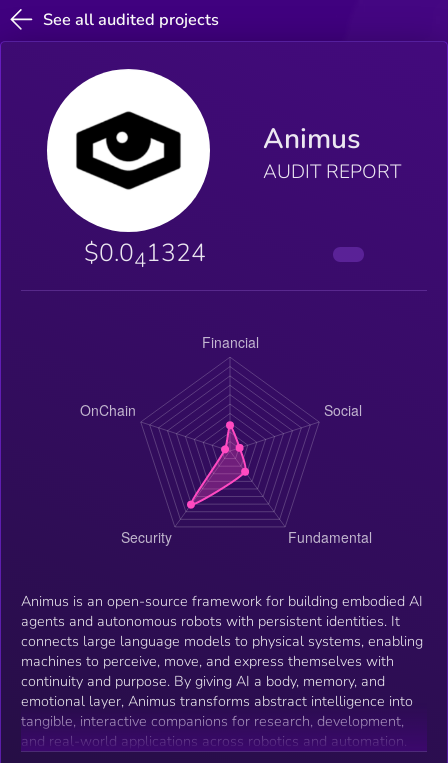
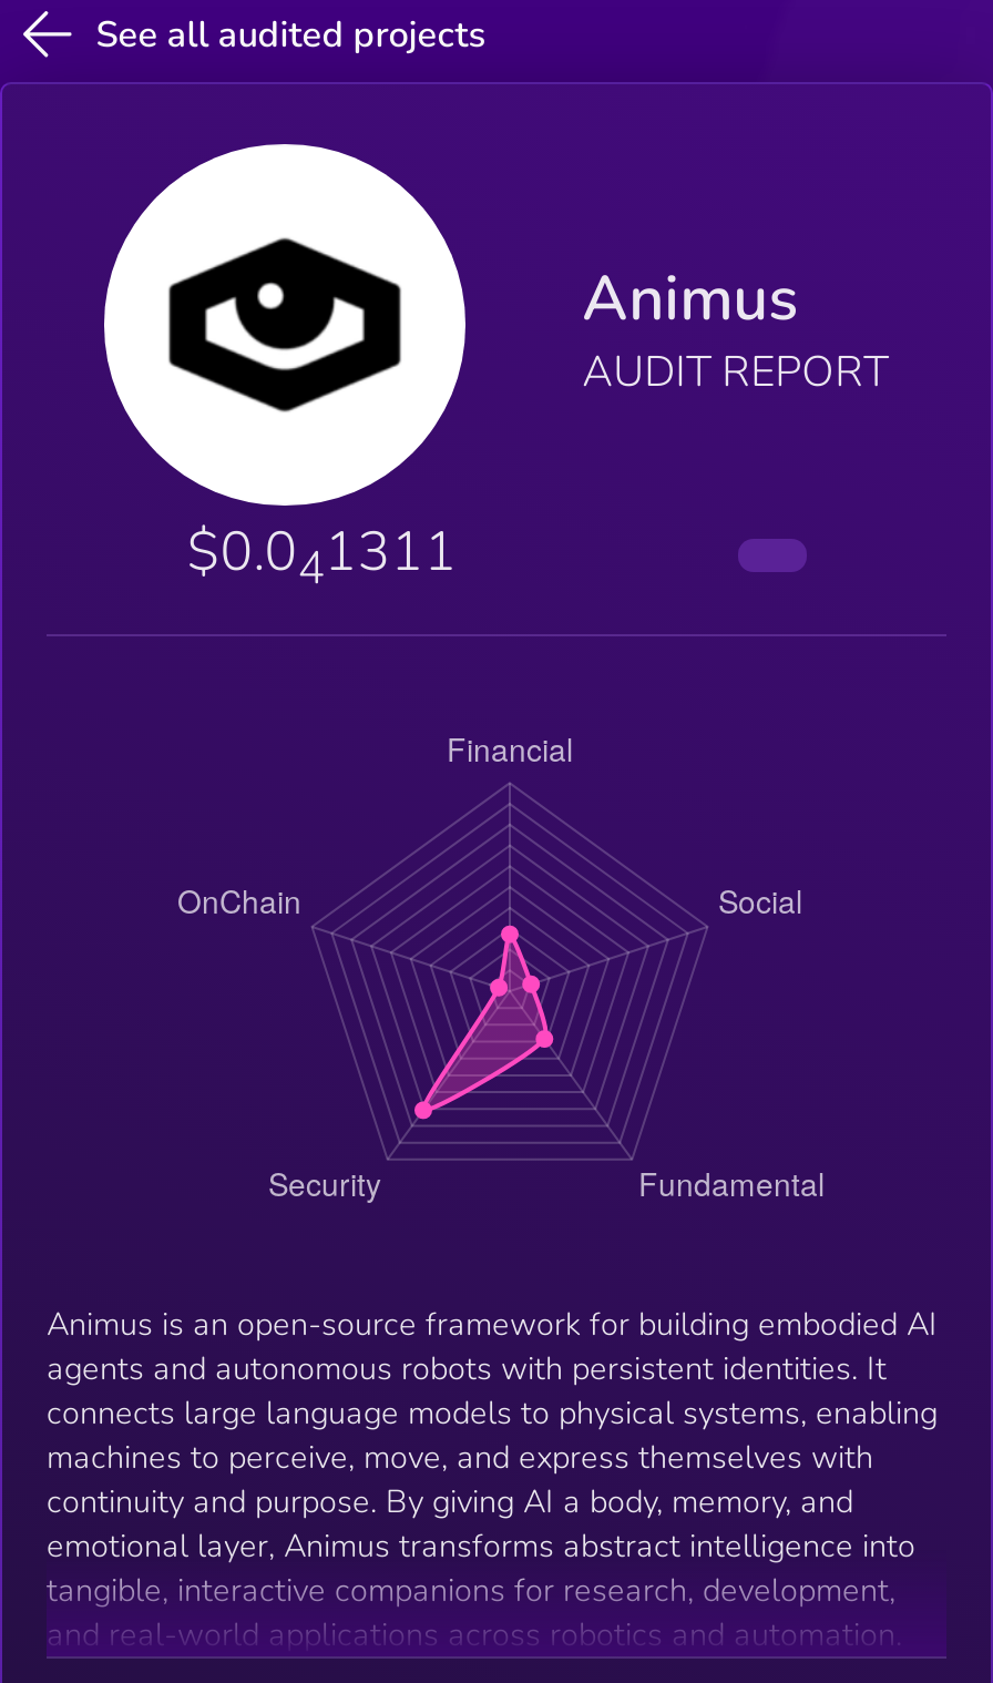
- $0.041324
+ $0.041311
